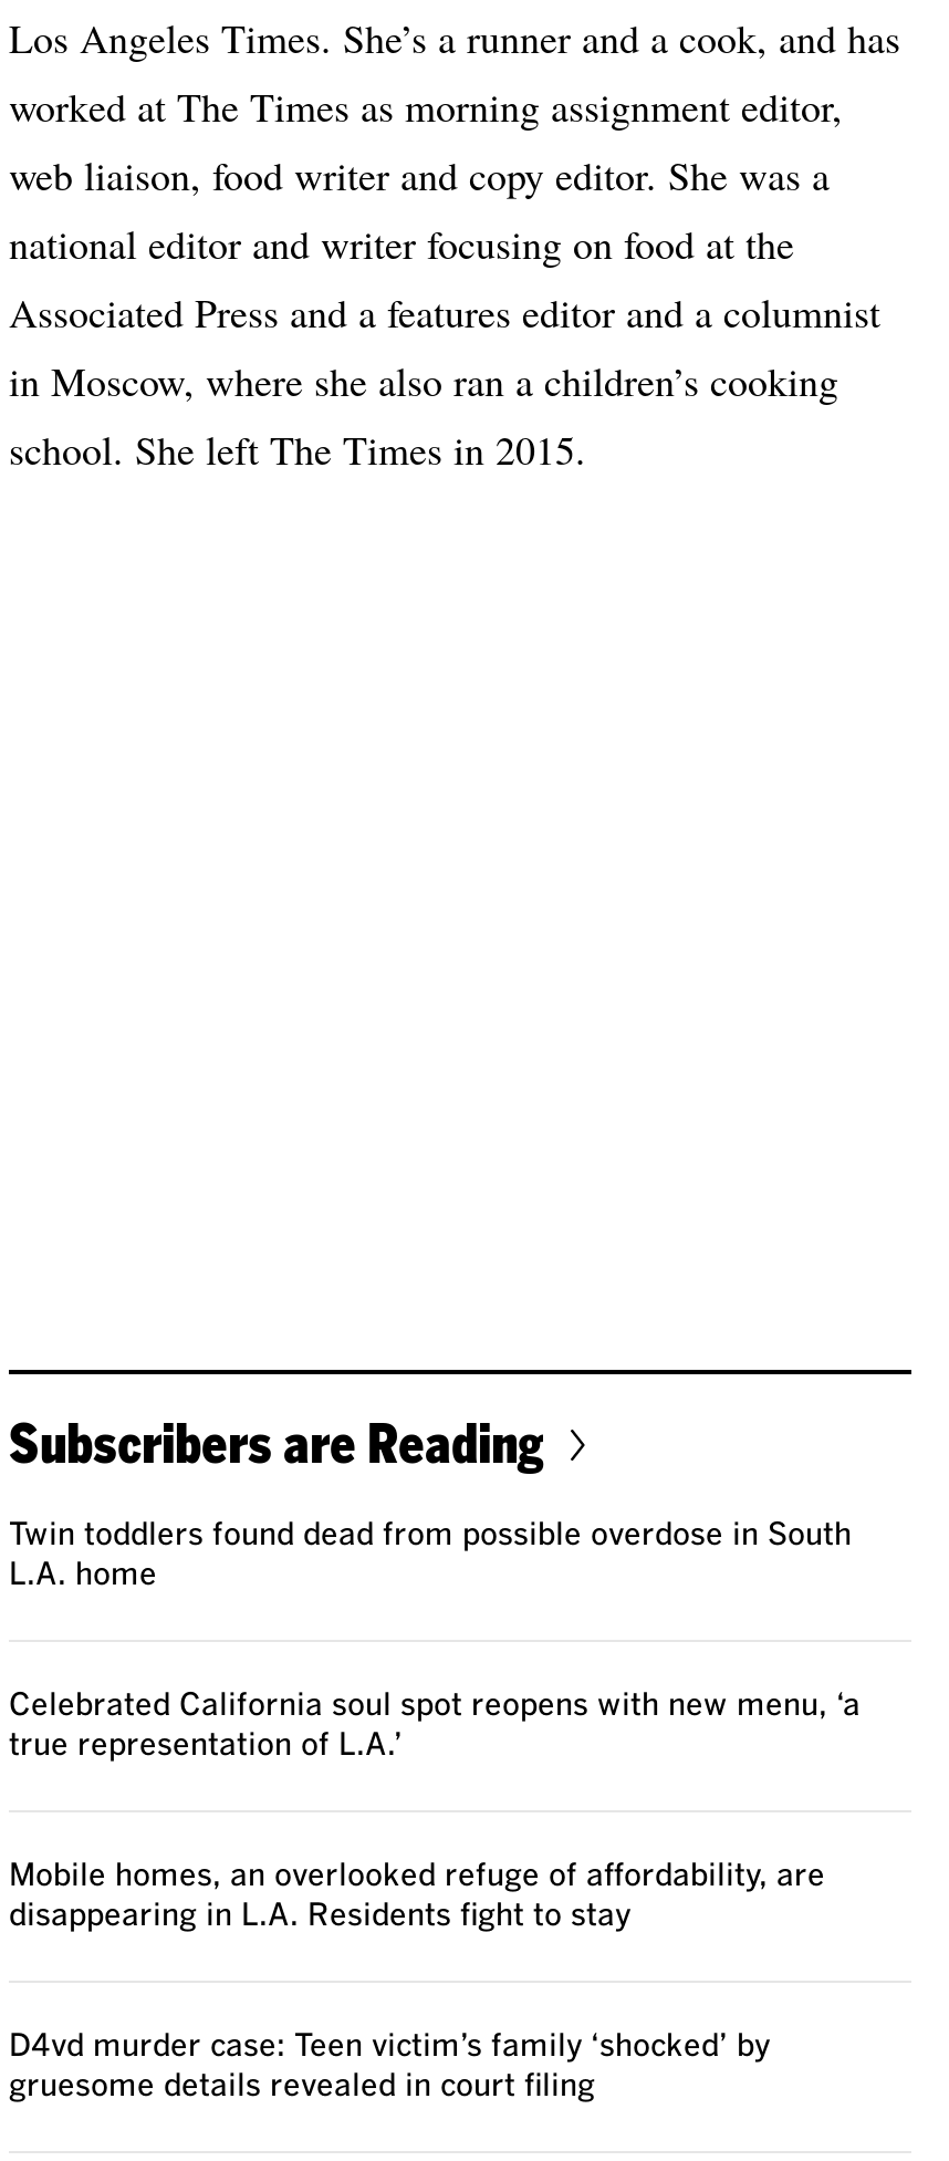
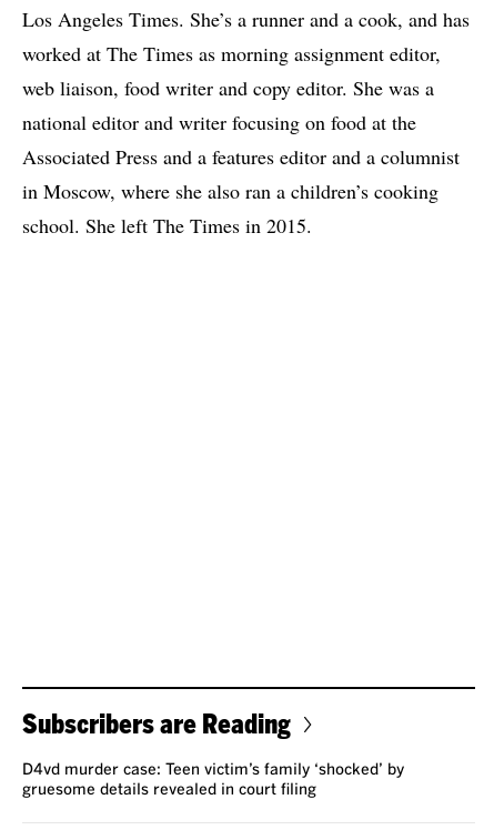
- Twin toddlers found dead from possible overdose in South
- L.A. home

- Celebrated California soul spot reopens with new menu, ‘a
- true representation of L.A.’

- Mobile homes, an overlooked refuge of affordability, are
- disappearing in L.A. Residents fight to stay
